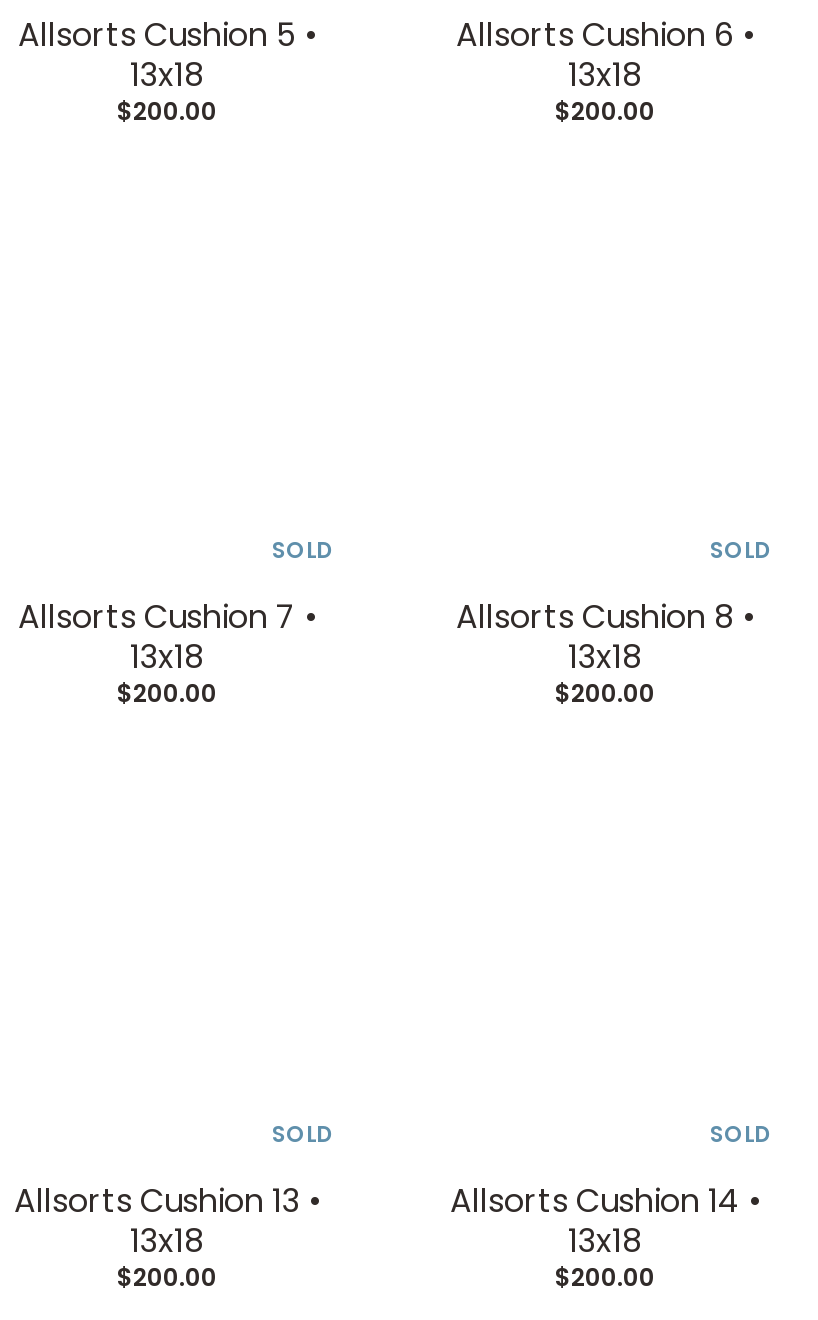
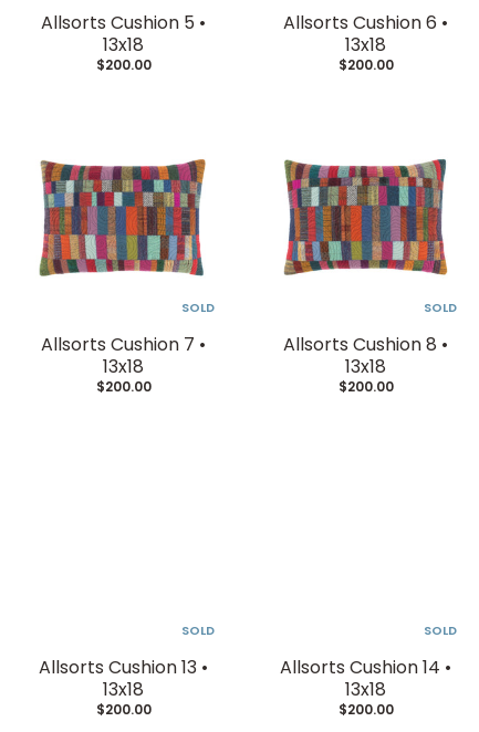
+ [image]

+ [image]
